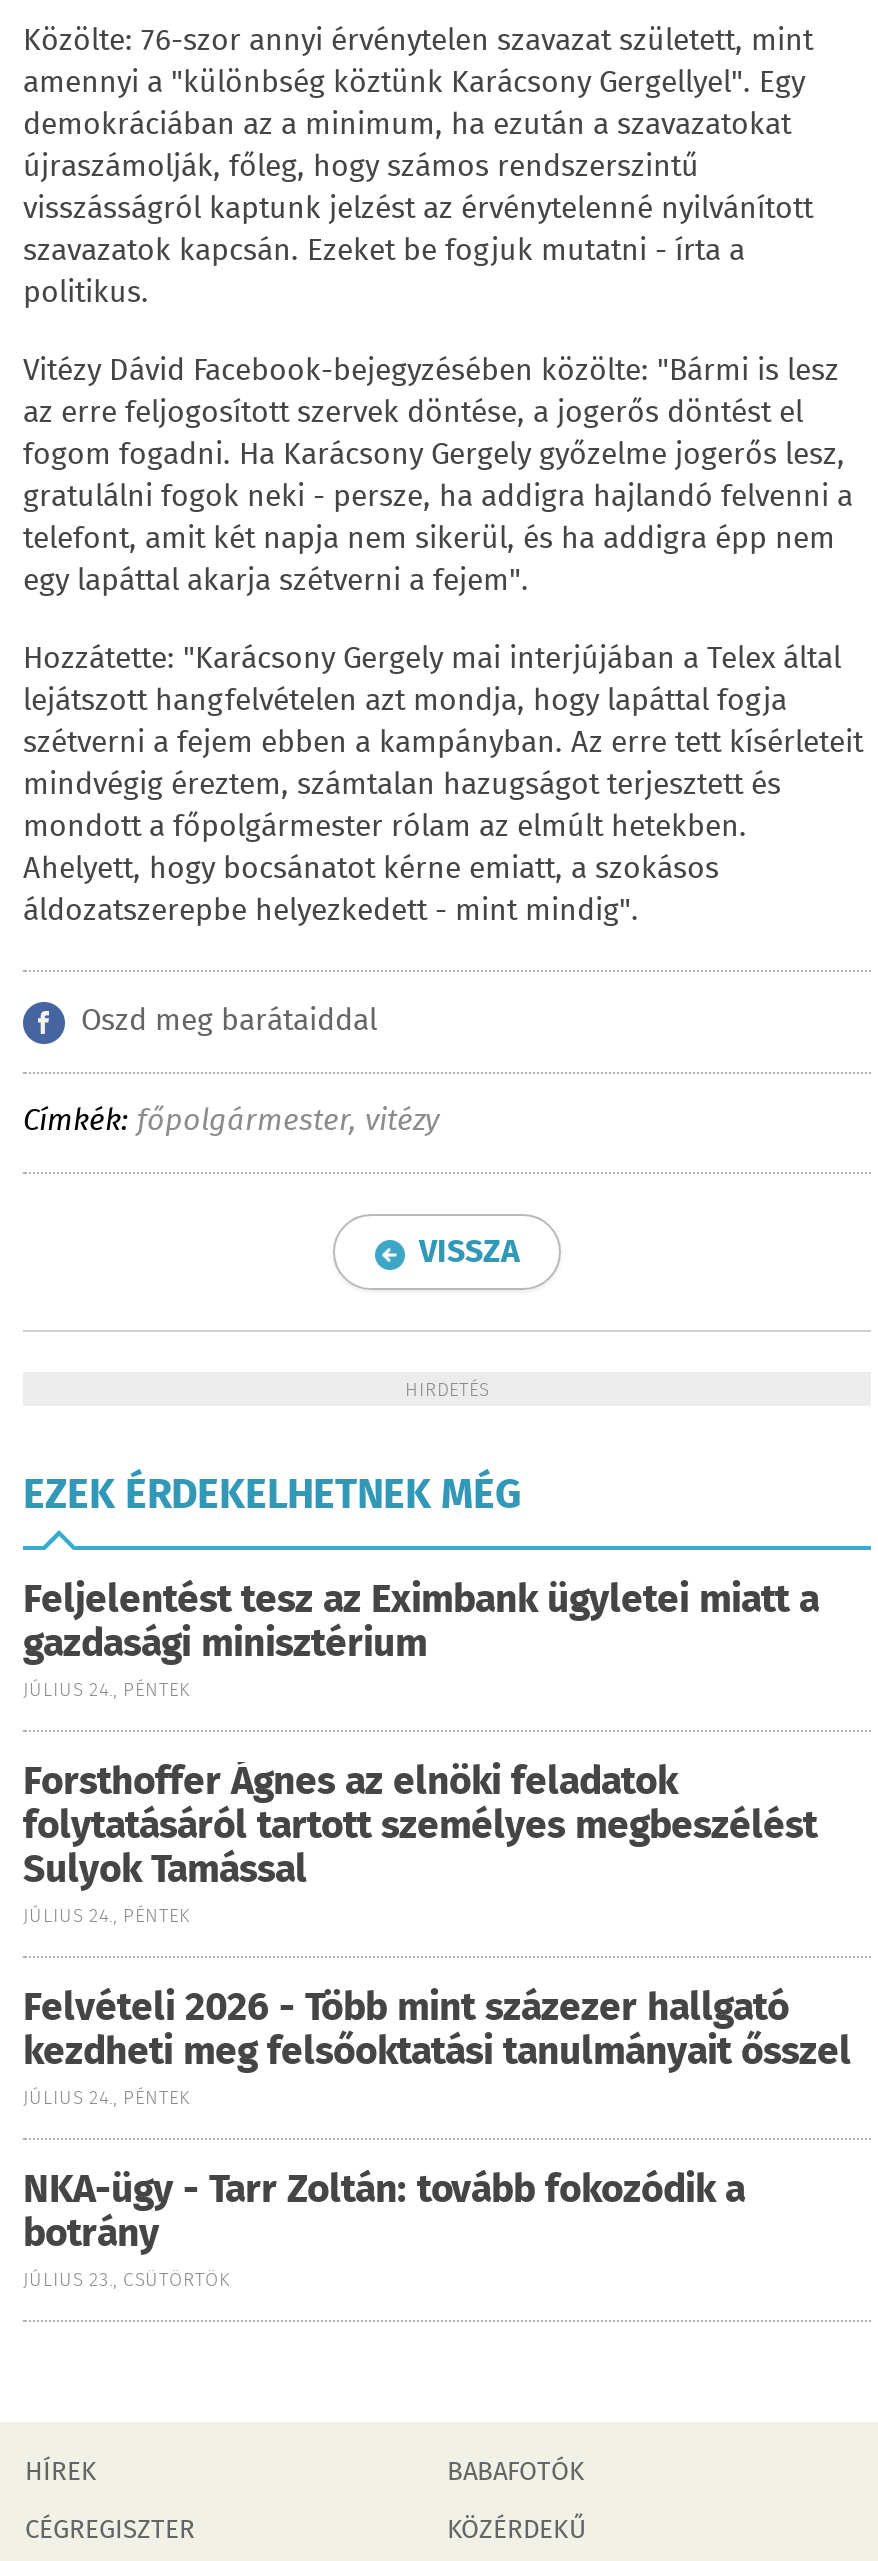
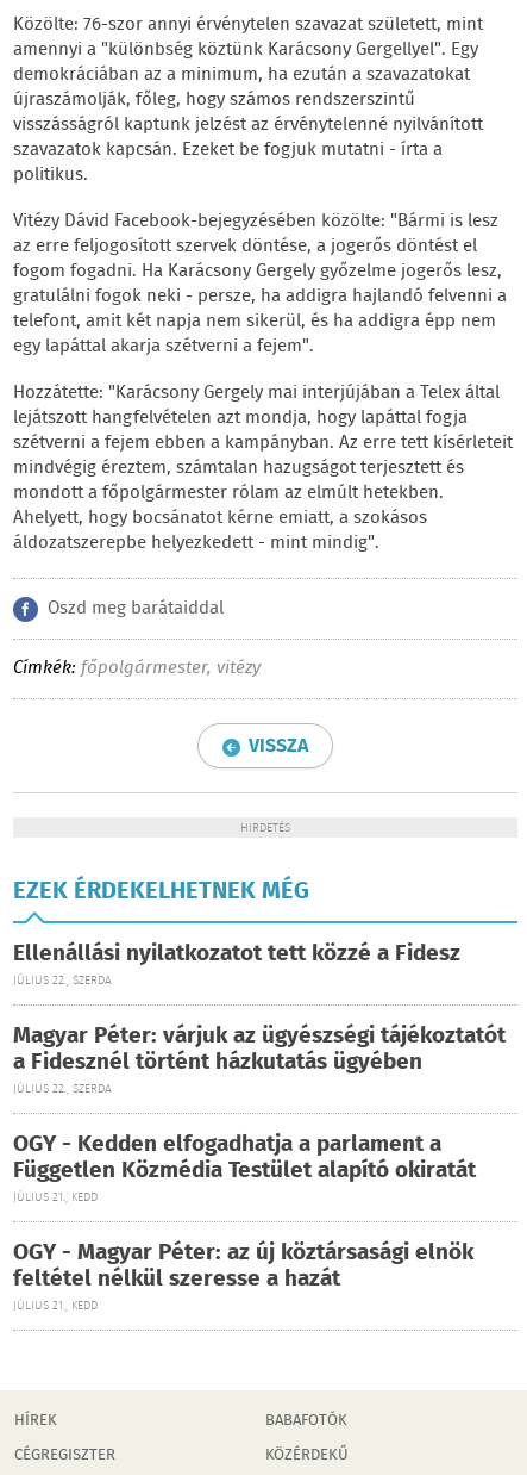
- Feljelentést tesz az Eximbank ügyletei miatt a
- gazdasági minisztérium
- JÚLIUS 24., PÉNTEK
+ Ellenállási nyilatkozatot tett közzé a Fidesz
+ JÚLIUS 22., SZERDA

- Forsthoffer Ágnes az elnöki feladatok
- folytatásáról tartott személyes megbeszélést
- Sulyok Tamással
- JÚLIUS 24., PÉNTEK
+ Magyar Péter: várjuk az ügyészségi tájékoztatót
+ a Fidesznél történt házkutatás ügyében
+ JÚLIUS 22., SZERDA

- Felvételi 2026 - Több mint százezer hallgató
- kezdheti meg felsőoktatási tanulmányait ősszel
- JÚLIUS 24., PÉNTEK
+ OGY - Kedden elfogadhatja a parlament a
+ Független Közmédia Testület alapító okiratát
+ JÚLIUS 21., KEDD

- NKA-ügy - Tarr Zoltán: tovább fokozódik a
- botrány
- JÚLIUS 23., CSÜTÖRTÖK
+ OGY - Magyar Péter: az új köztársasági elnök
+ feltétel nélkül szeresse a hazát
+ JÚLIUS 21., KEDD
